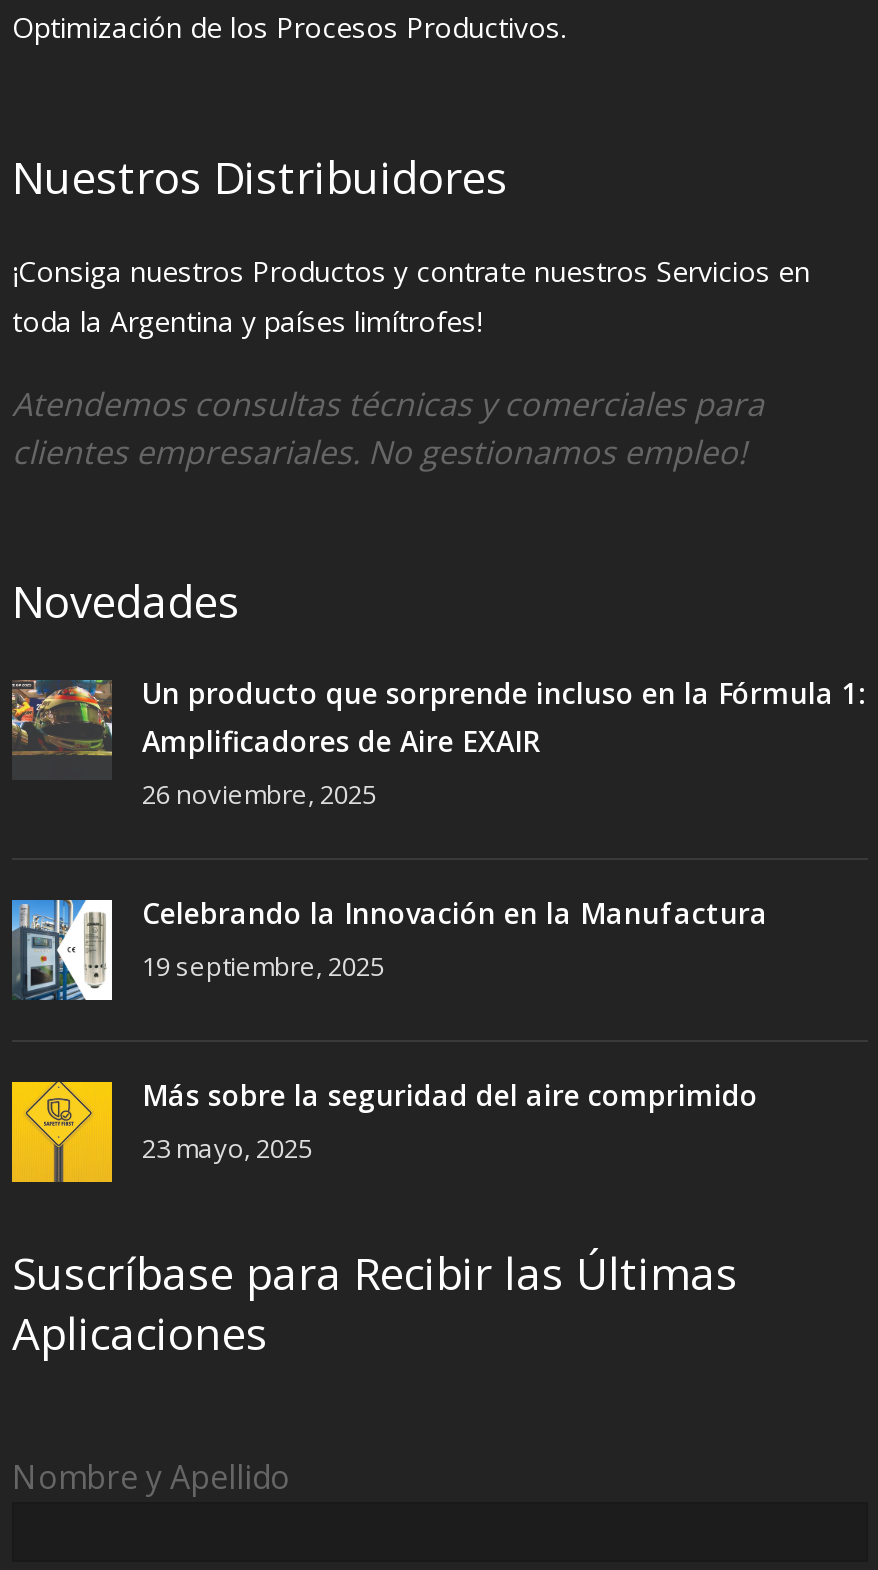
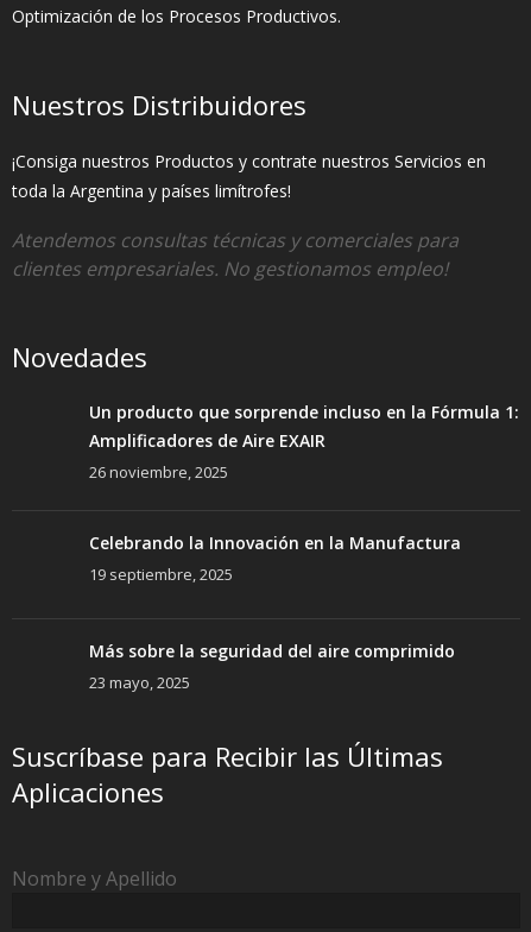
- [image]

- [image]

- [image]
